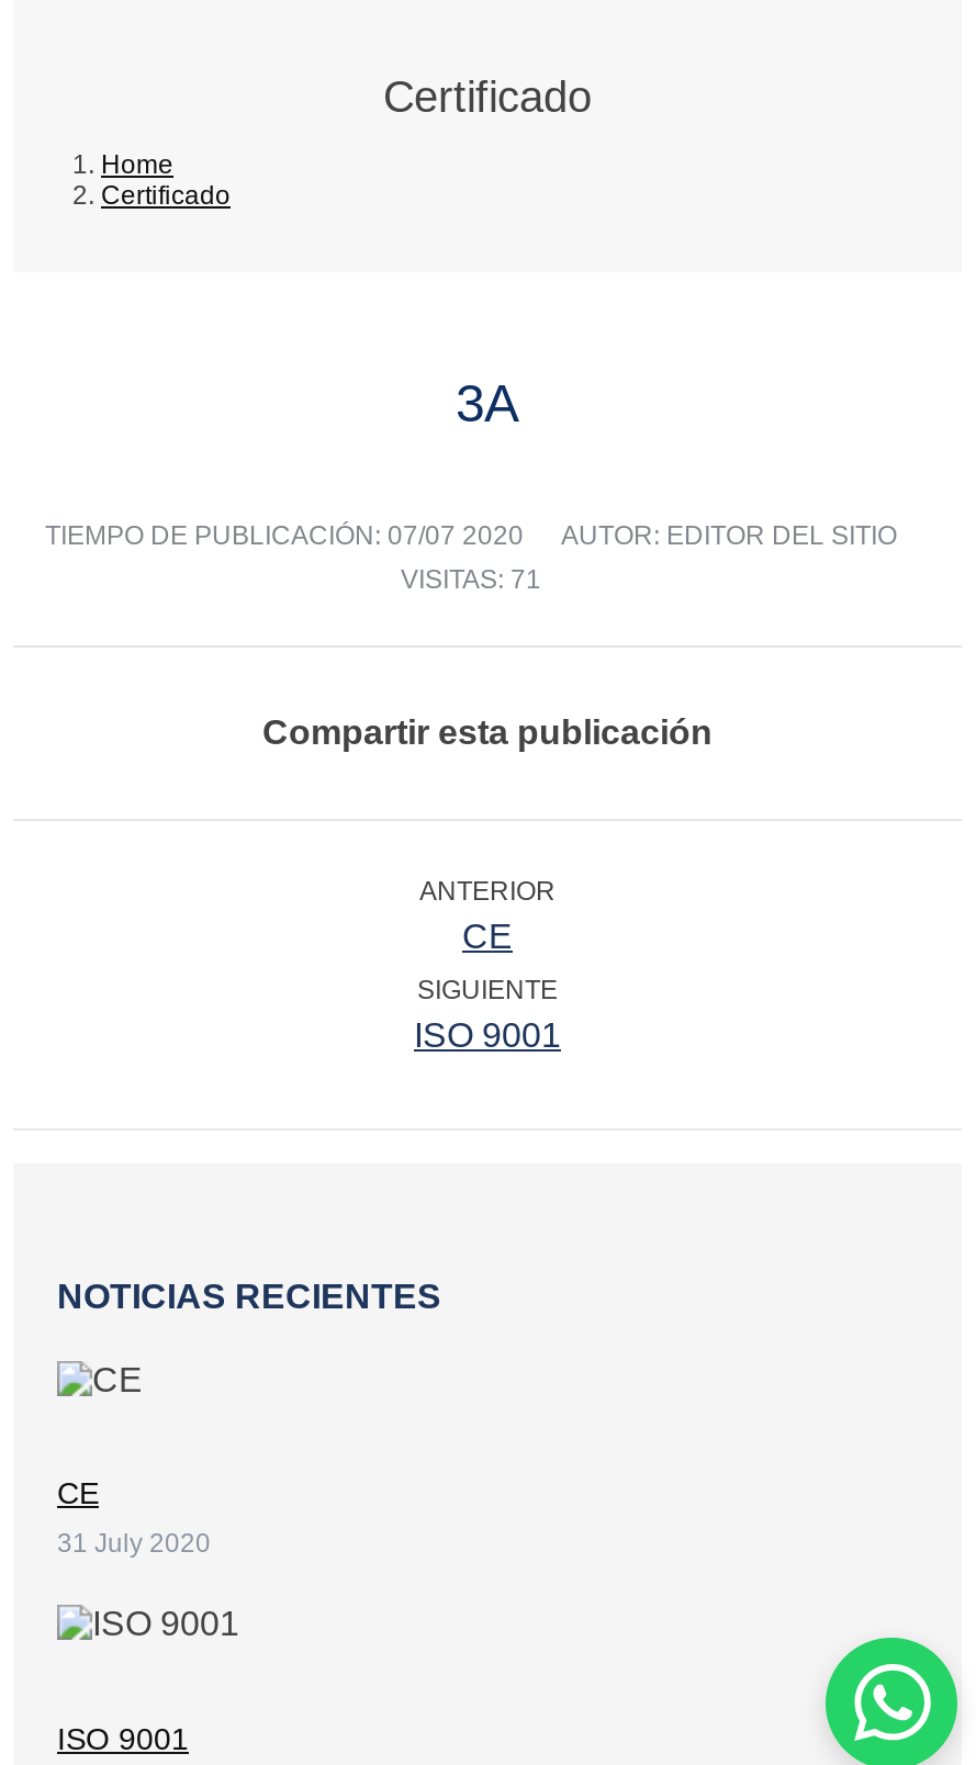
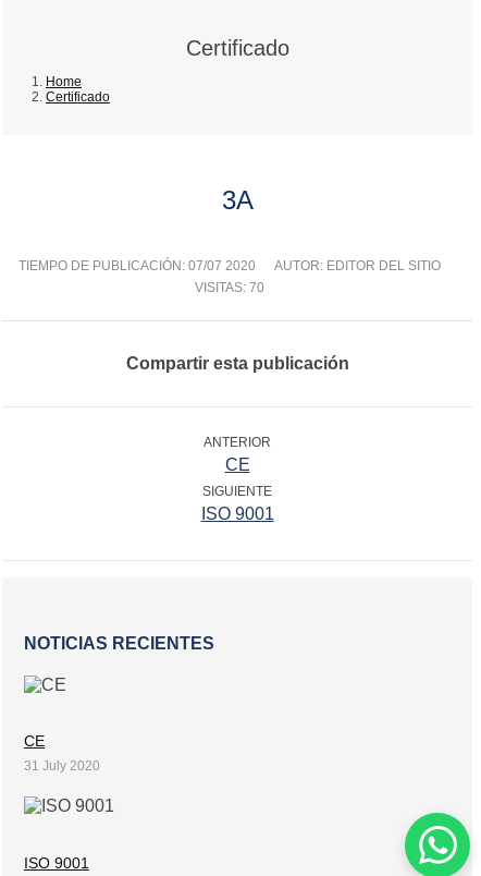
- VISITAS: 71
+ VISITAS: 70
